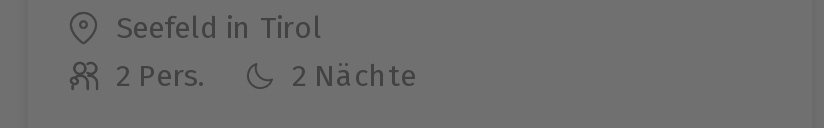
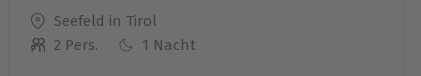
- 2 Nächte
+ 1 Nacht
